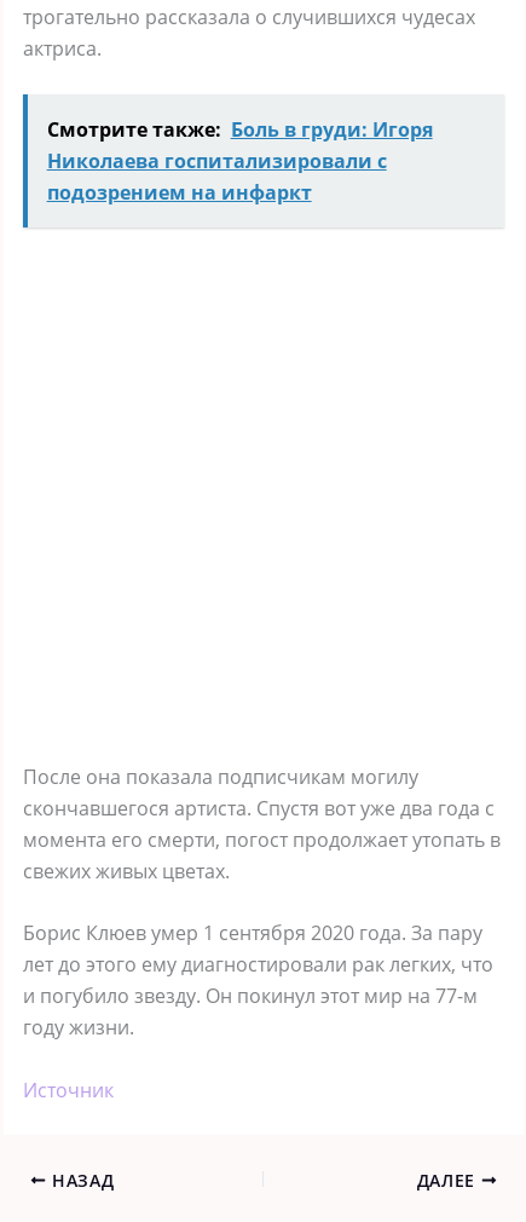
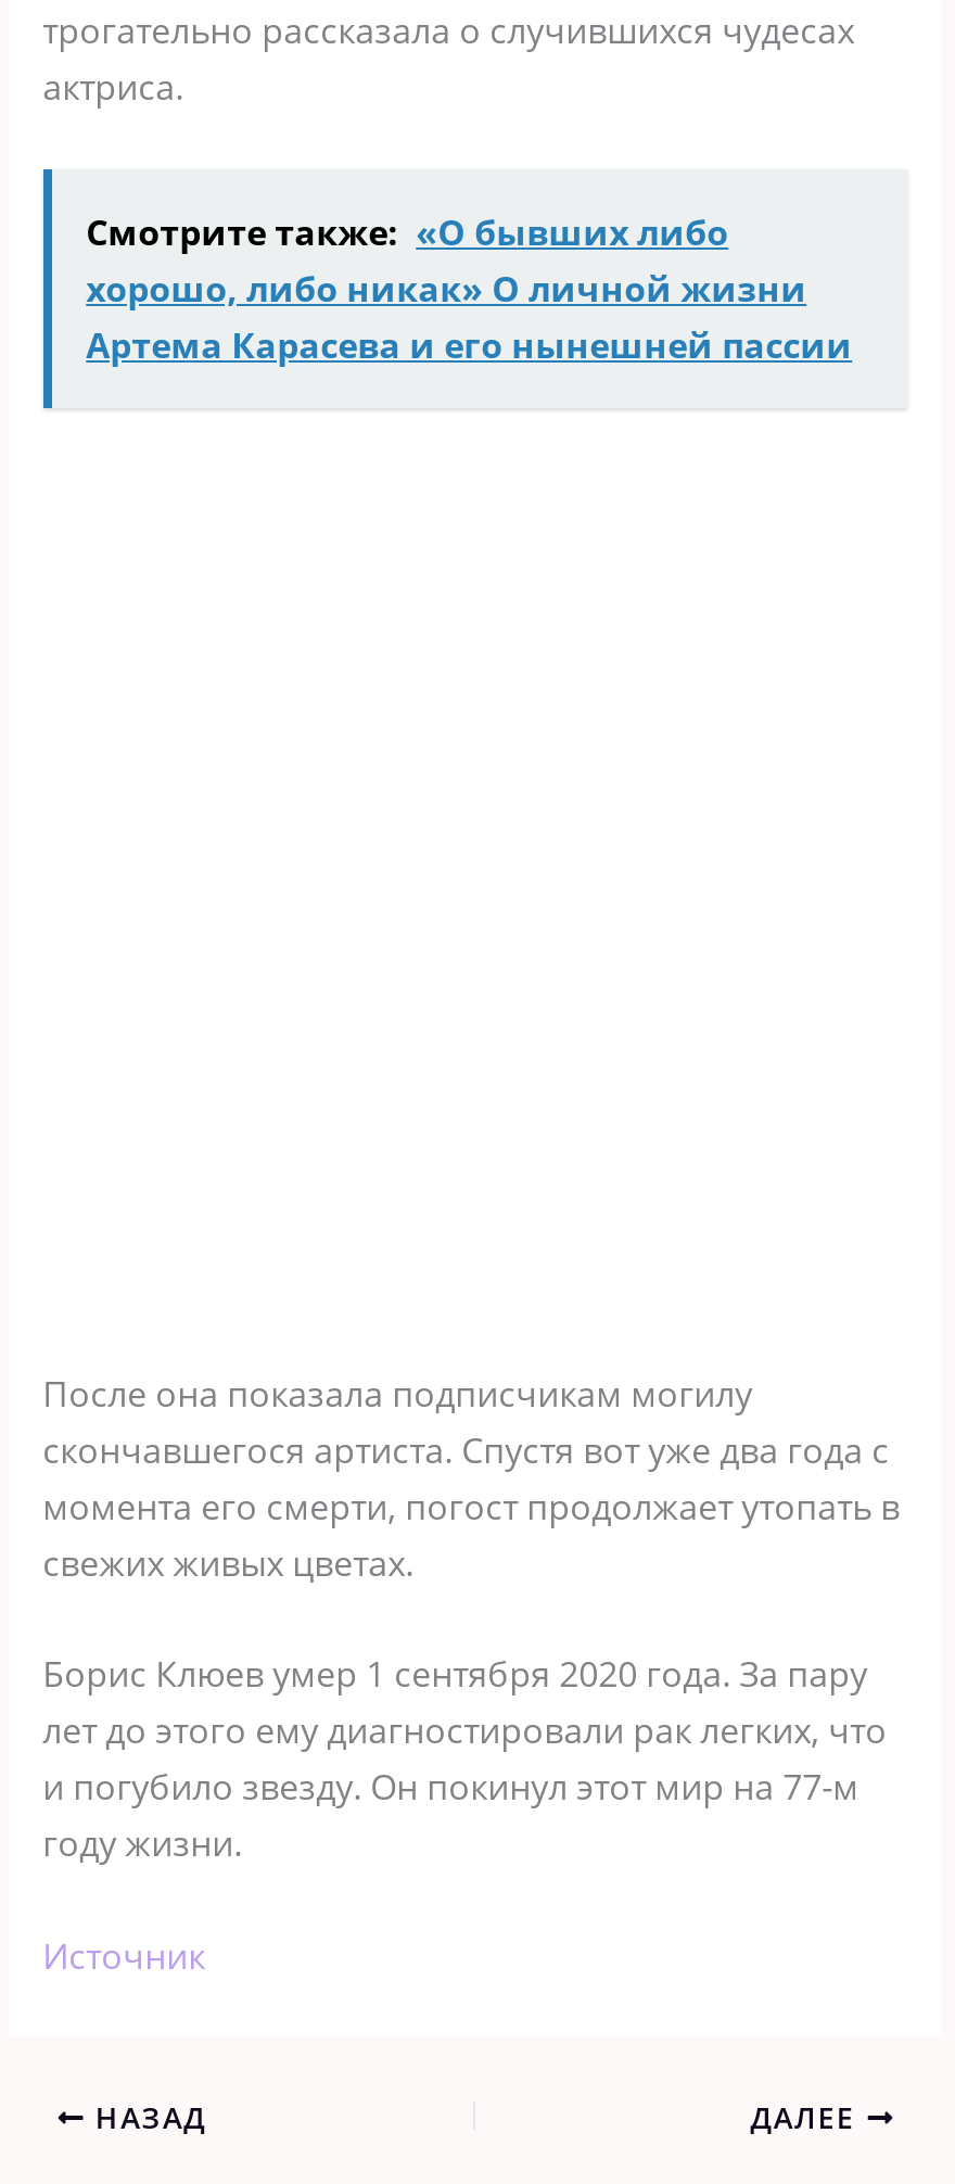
- Смотрите также: Боль в груди: Игоря
- Николаева госпитализировали с
- подозрением на инфаркт
+ Смотрите также: «О бывших либо
+ хорошо, либо никак» О личной жизни
+ Артема Карасева и его нынешней пассии
